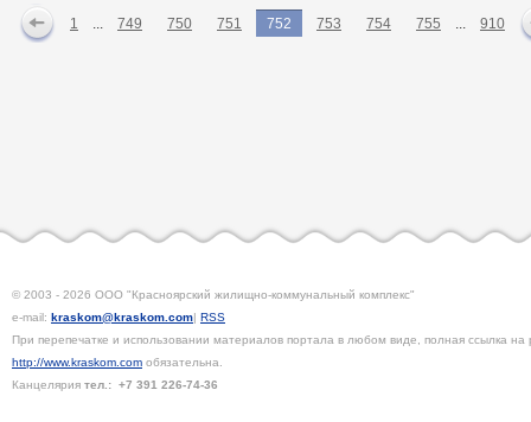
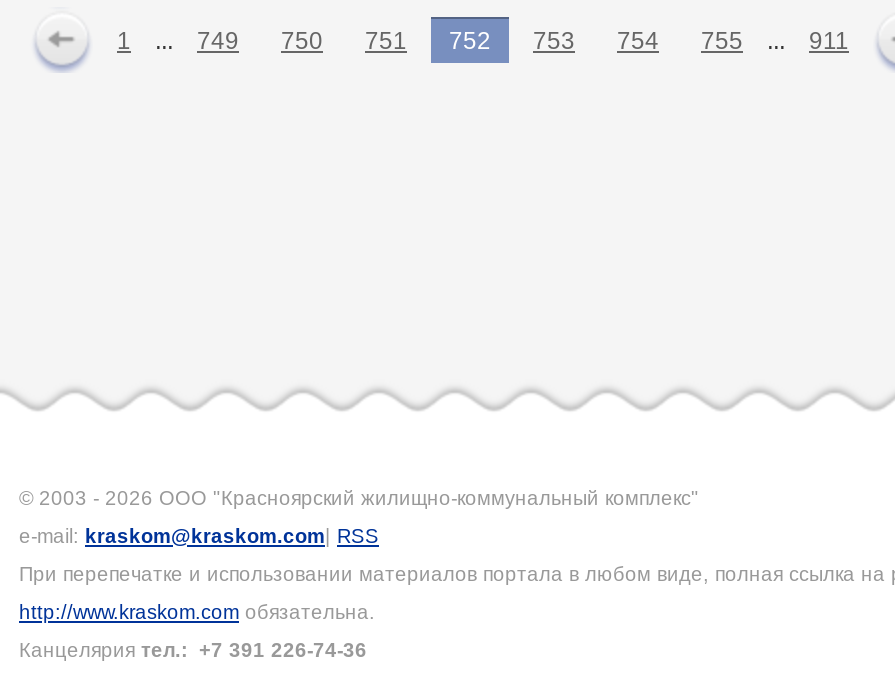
- 910
+ 911
